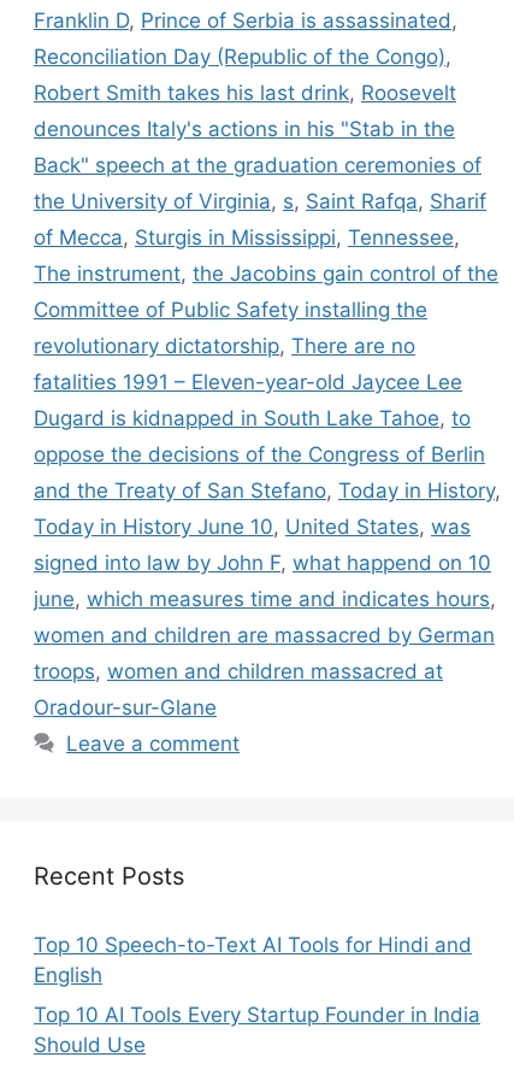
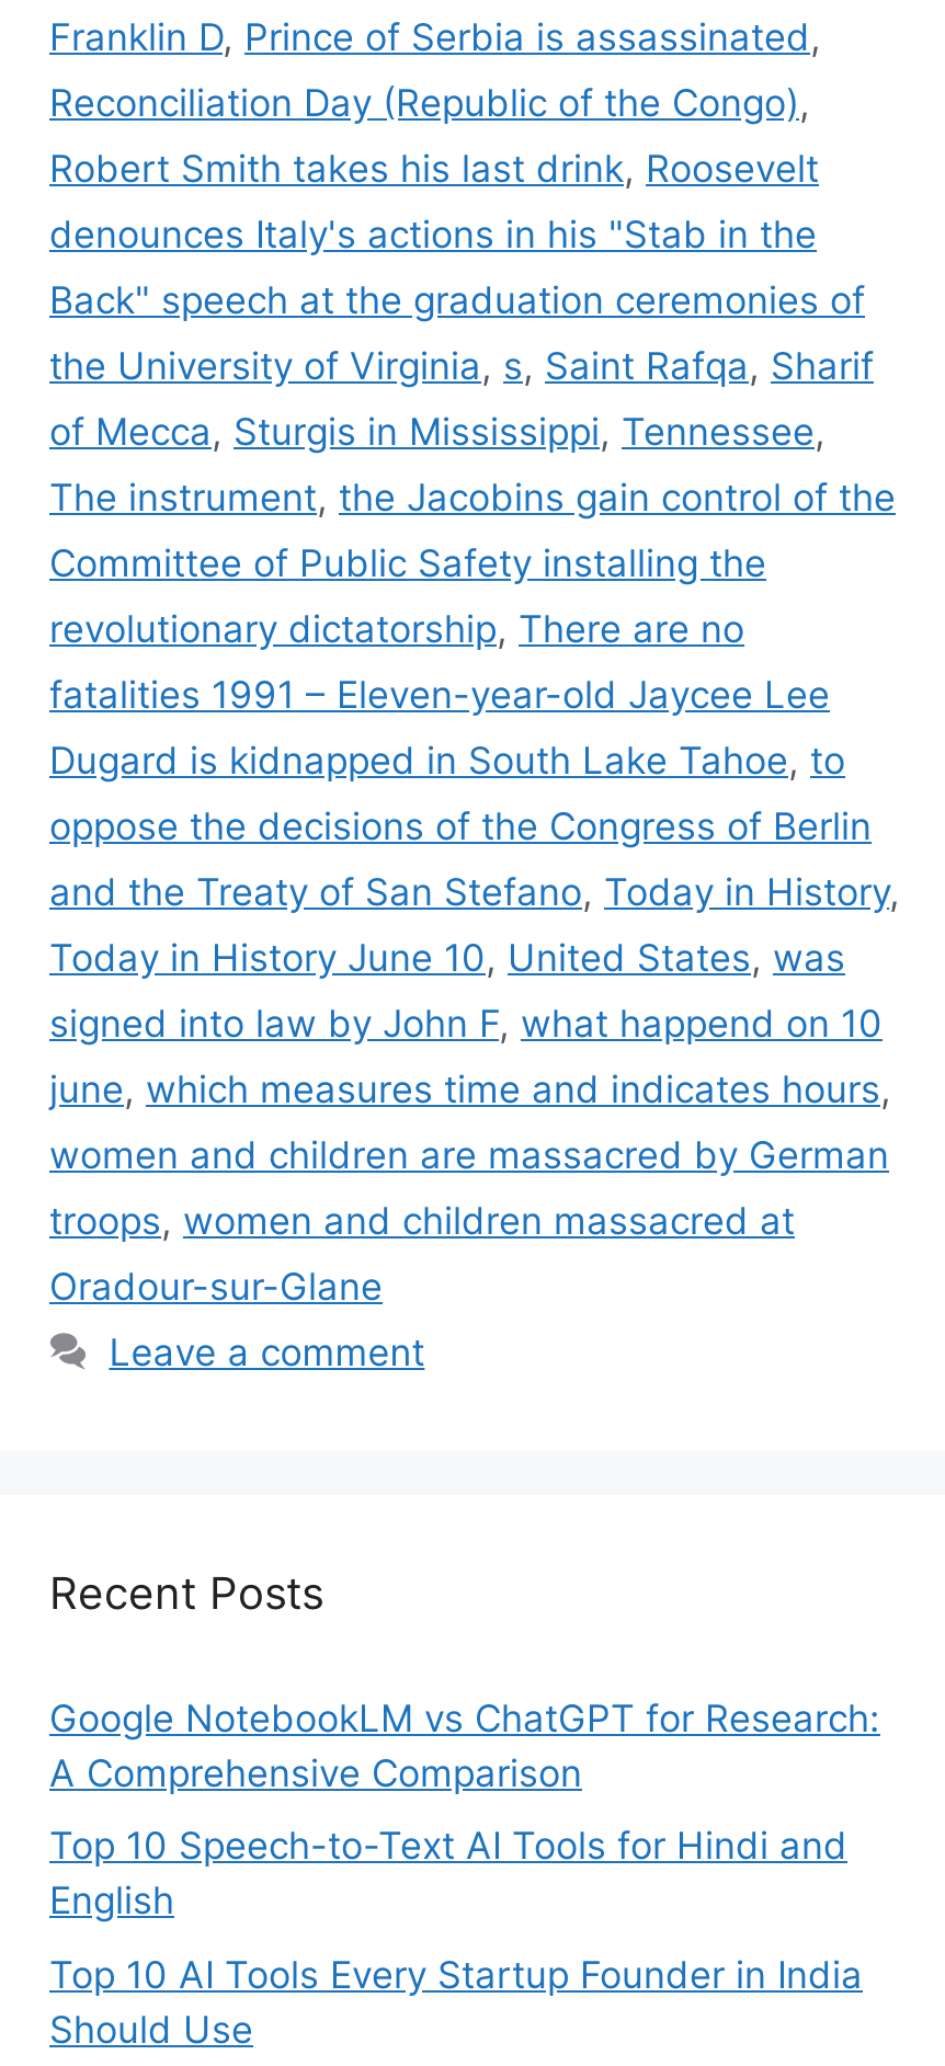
+ Google NotebookLM vs ChatGPT for Research:
+ A Comprehensive Comparison
